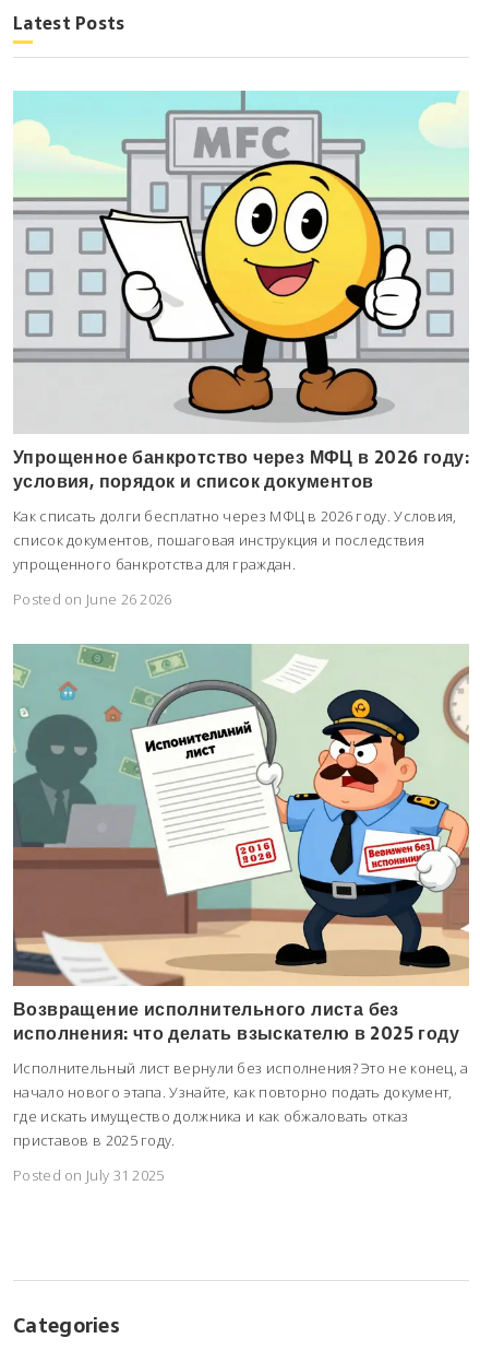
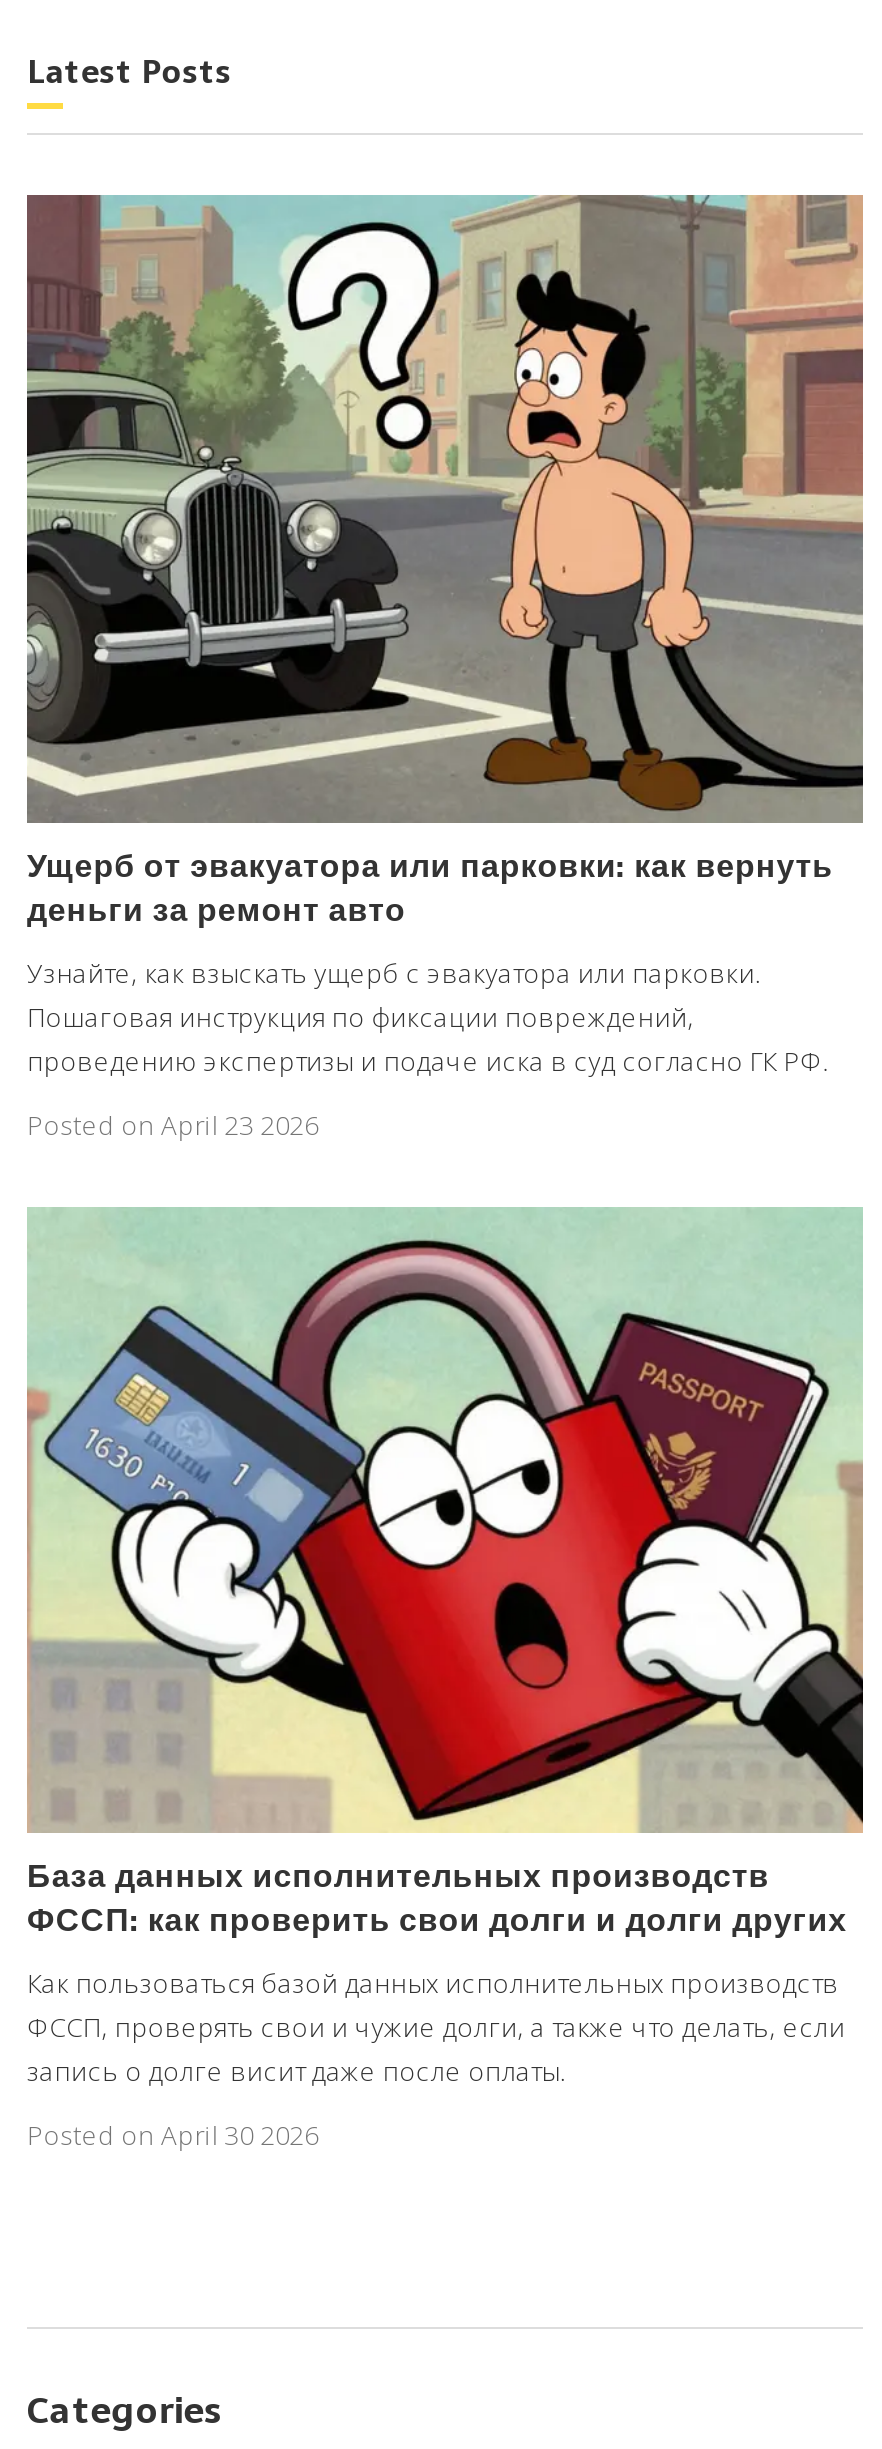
- [image]
- Упрощенное банкротство через МФЦ в 2026 году:
- условия, порядок и список документов
- Как списать долги бесплатно через МФЦ в 2026 году. Условия,
- список документов, пошаговая инструкция и последствия
- упрощенного банкротства для граждан.
+ [image]
+ Ущерб от эвакуатора или парковки: как вернуть
+ деньги за ремонт авто
+ Узнайте, как взыскать ущерб с эвакуатора или парковки.
+ Пошаговая инструкция по фиксации повреждений,
+ проведению экспертизы и подаче иска в суд согласно ГК РФ.

- Posted on June 26 2026
+ Posted on April 23 2026

- [image]
- Возвращение исполнительного листа без
- исполнения: что делать взыскателю в 2025 году
- Исполнительный лист вернули без исполнения? Это не конец, а
- начало нового этапа. Узнайте, как повторно подать документ,
- где искать имущество должника и как обжаловать отказ
- приставов в 2025 году.
+ [image]
+ База данных исполнительных производств
+ ФССП: как проверить свои долги и долги других
+ Как пользоваться базой данных исполнительных производств
+ ФССП, проверять свои и чужие долги, а также что делать, если
+ запись о долге висит даже после оплаты.

- Posted on July 31 2025
+ Posted on April 30 2026
